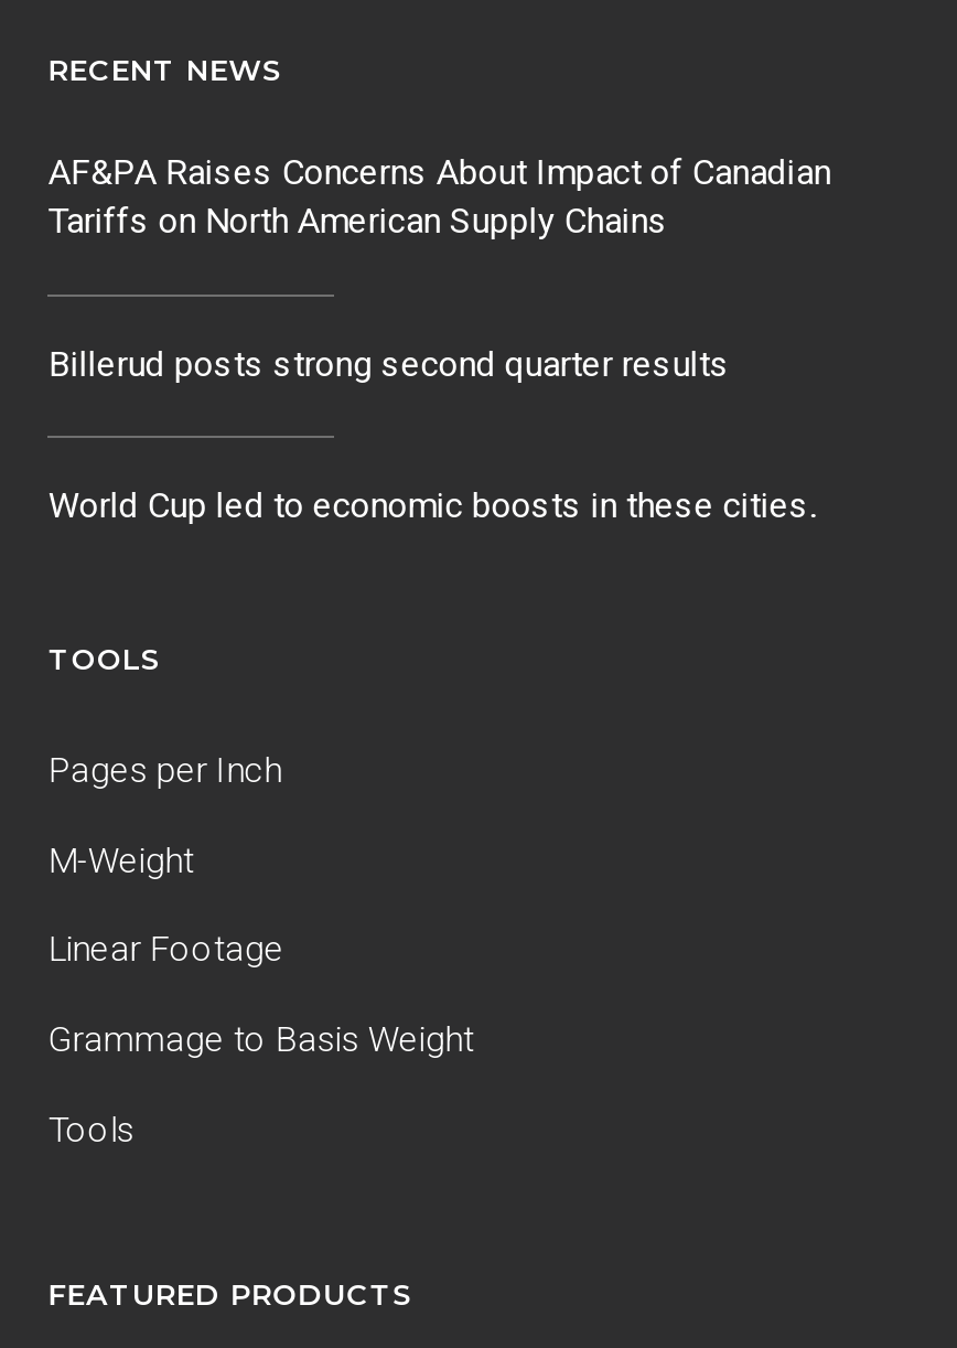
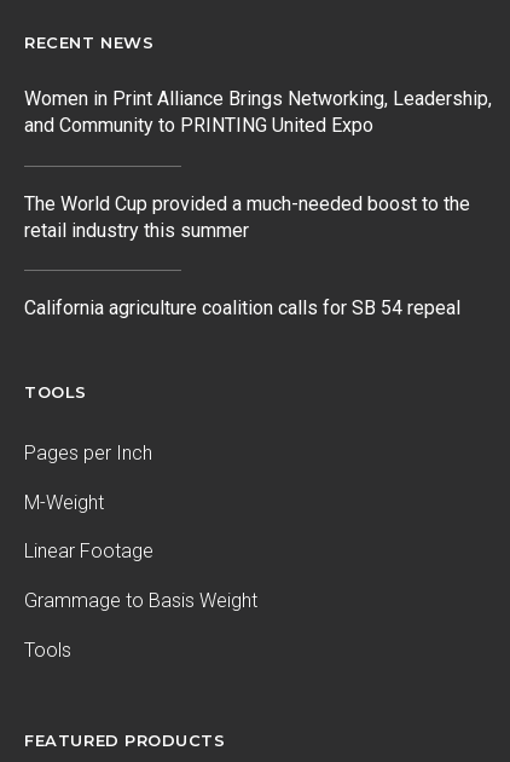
- AF&PA Raises Concerns About Impact of Canadian
- Tariffs on North American Supply Chains
+ Women in Print Alliance Brings Networking, Leadership,
+ and Community to PRINTING United Expo

- Billerud posts strong second quarter results
+ The World Cup provided a much-needed boost to the
+ retail industry this summer

- World Cup led to economic boosts in these cities.
+ California agriculture coalition calls for SB 54 repeal
